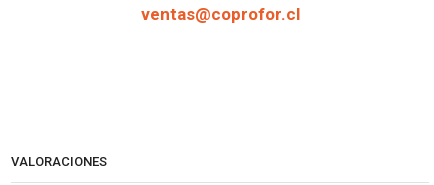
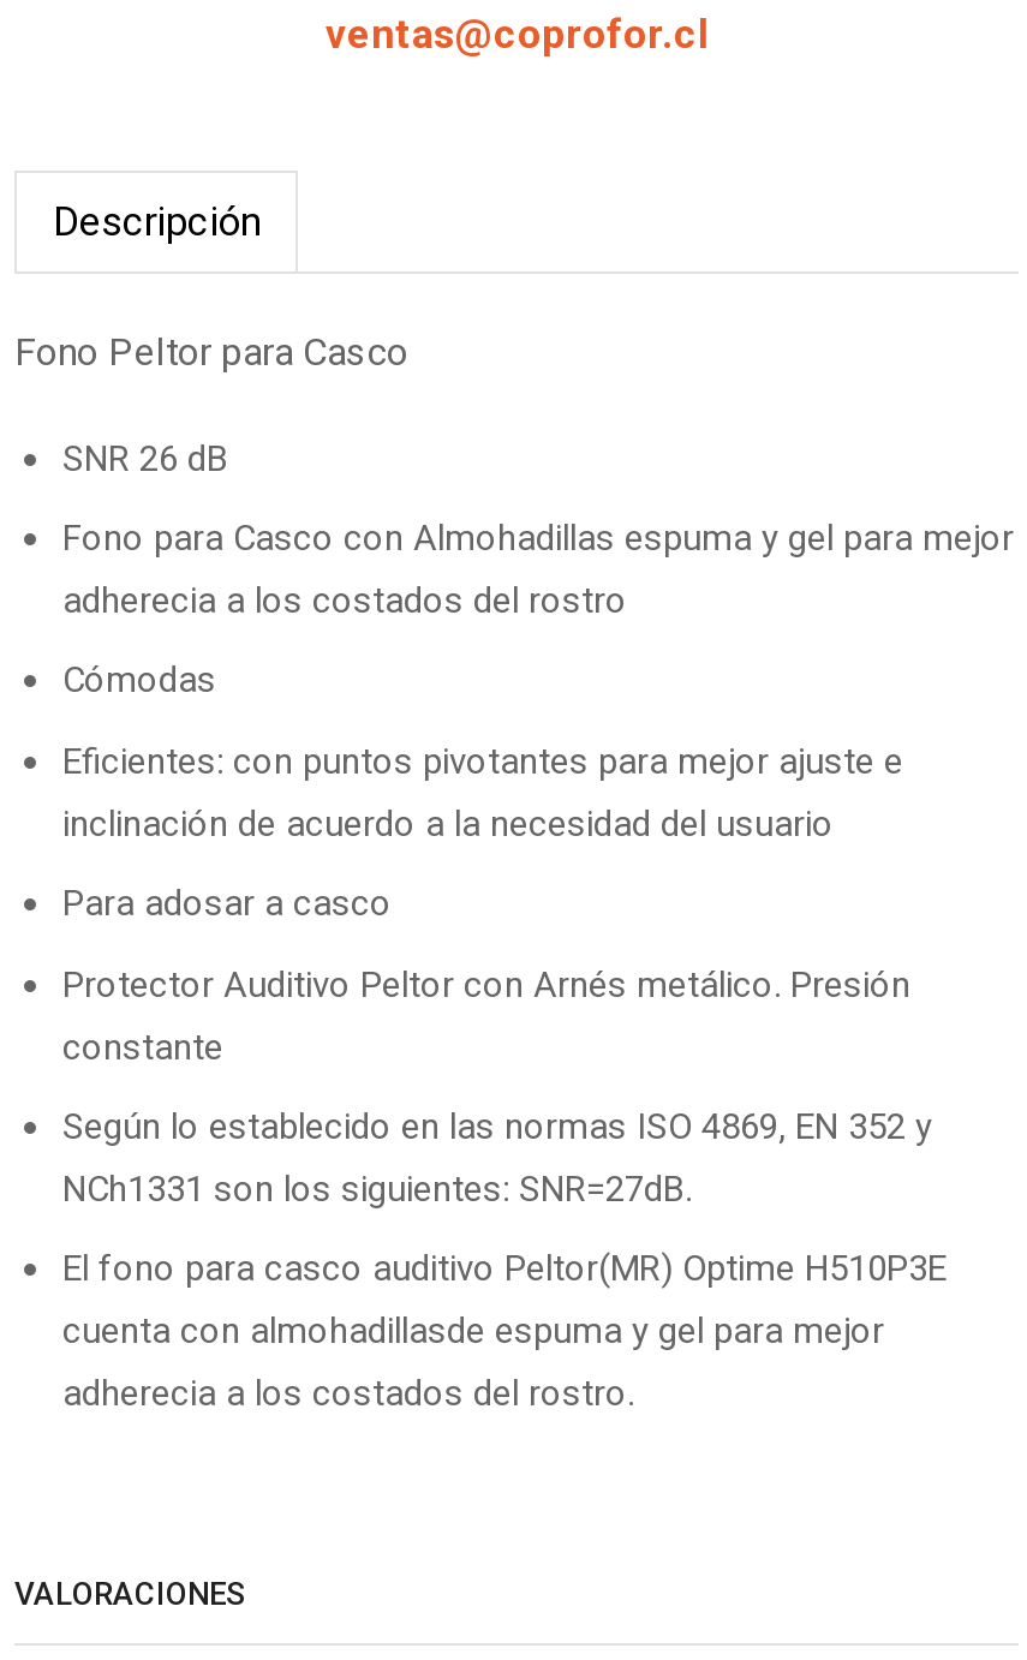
+ Descripción
+ Fono Peltor para Casco
+ SNR 26 dB
+ Fono para Casco con Almohadillas espuma y gel para mejor
+ adherecia a los costados del rostro
+ Cómodas
+ Eficientes: con puntos pivotantes para mejor ajuste e
+ inclinación de acuerdo a la necesidad del usuario
+ Para adosar a casco
+ Protector Auditivo Peltor con Arnés metálico. Presión
+ constante
+ Según lo establecido en las normas ISO 4869, EN 352 y
+ NCh1331 son los siguientes: SNR=27dB.
+ El fono para casco auditivo Peltor(MR) Optime H510P3E
+ cuenta con almohadillasde espuma y gel para mejor
+ adherecia a los costados del rostro.
